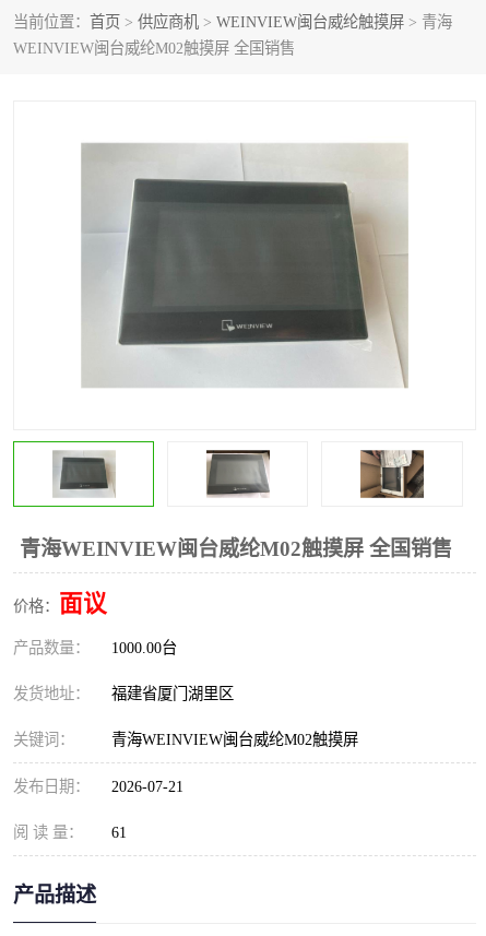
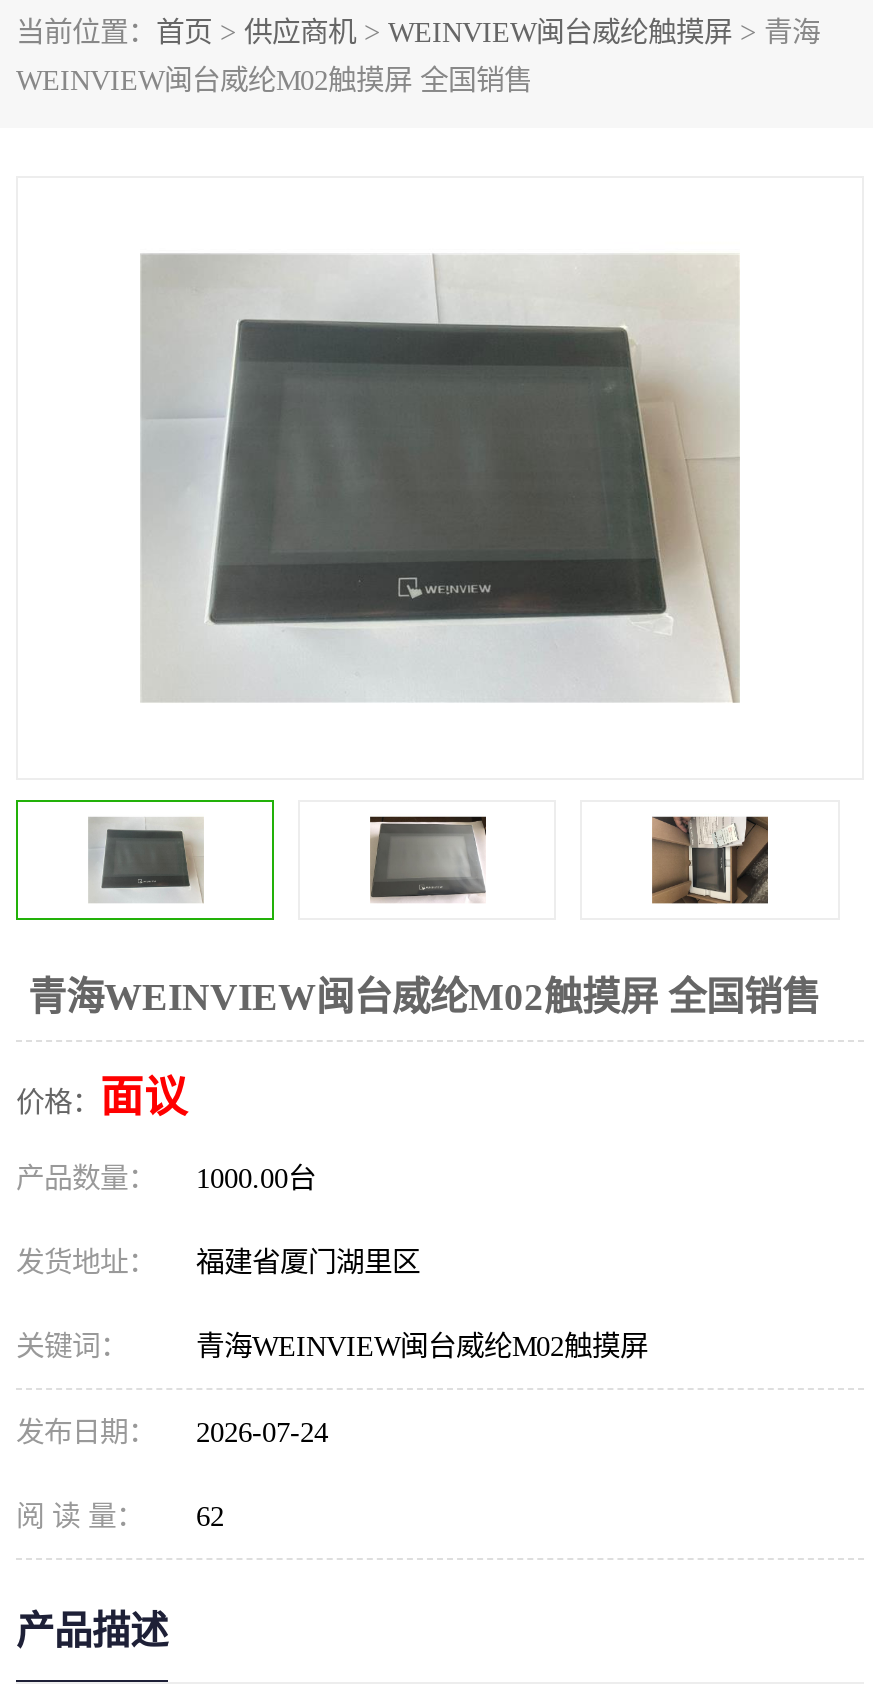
- 发布日期： 2026-07-21
+ 发布日期： 2026-07-24

- 阅 读 量： 61
+ 阅 读 量： 62
